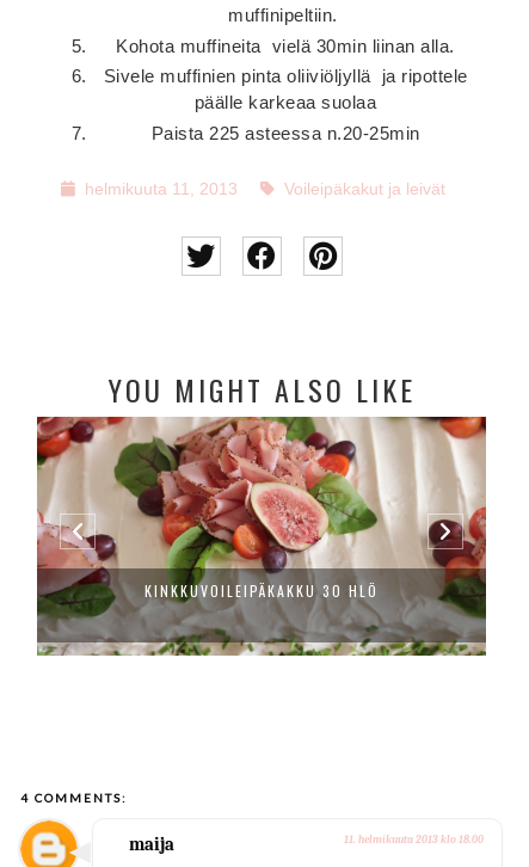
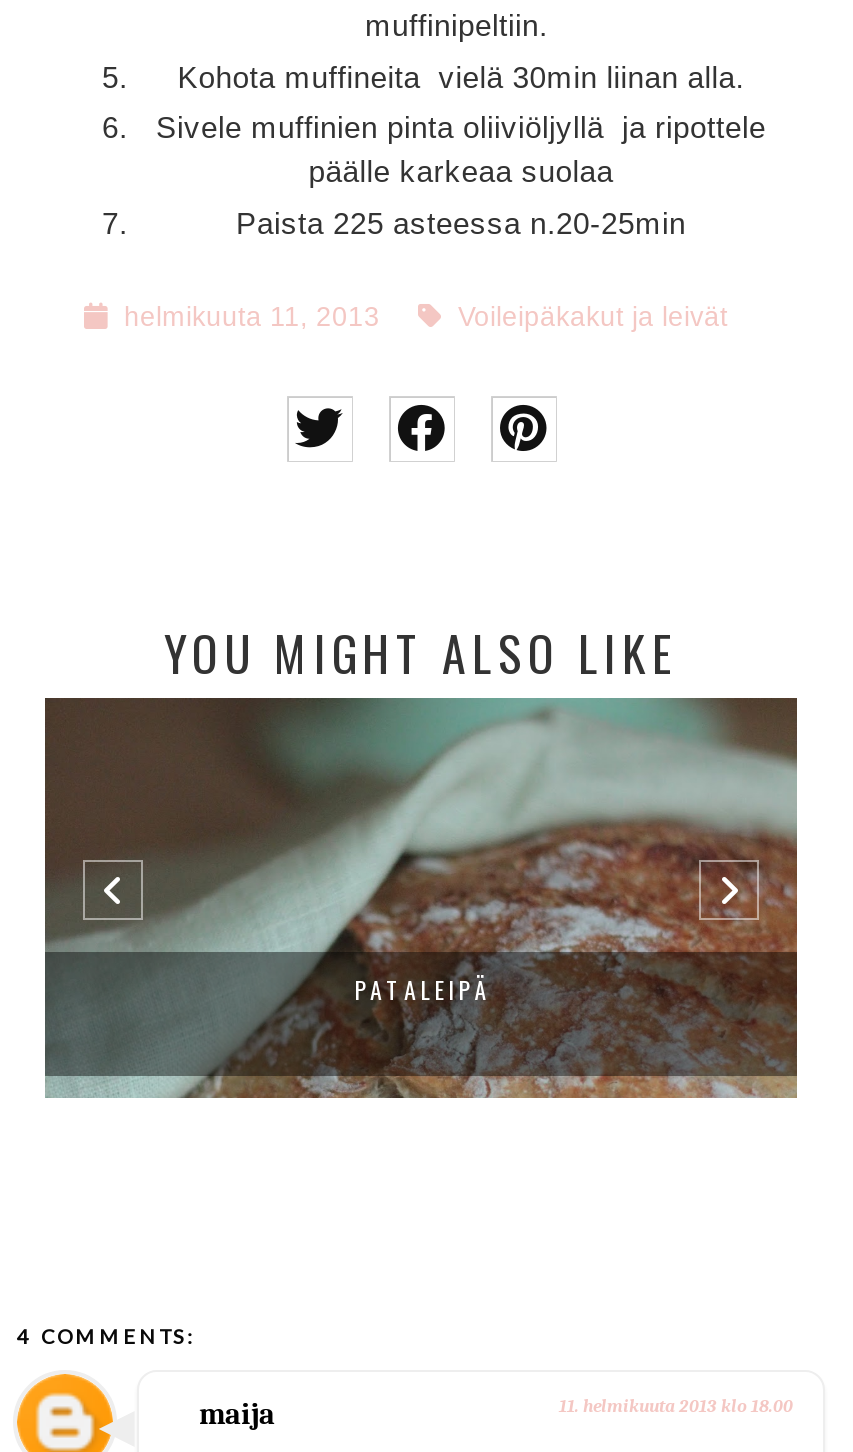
- [image]
- KINKKUVOILEIPÄKAKKU 30 HLÖ
+ [image]
+ PATALEIPÄ
